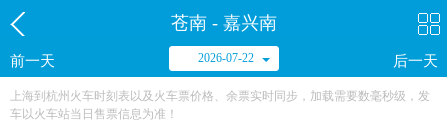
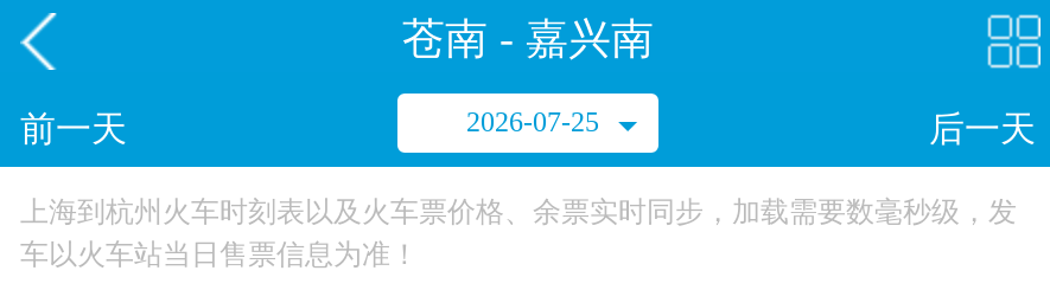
- 2026-07-22
+ 2026-07-25
